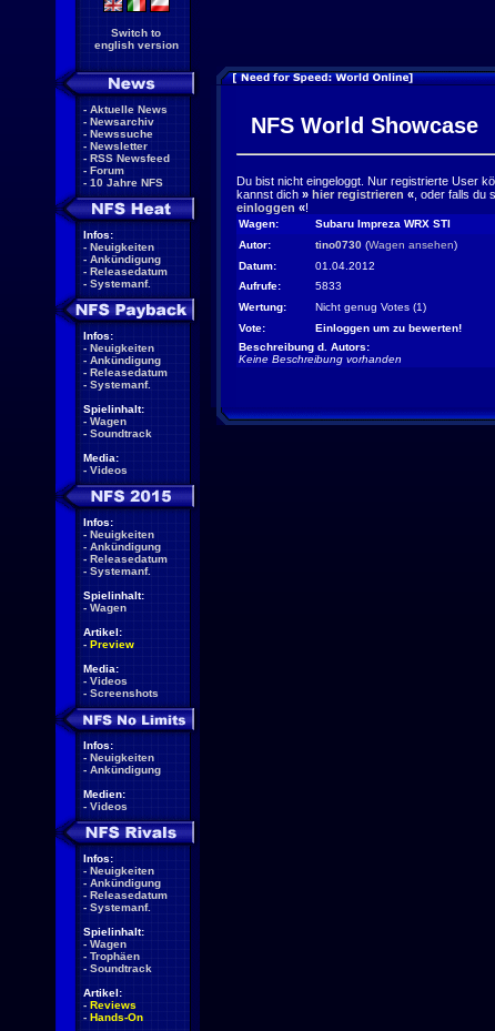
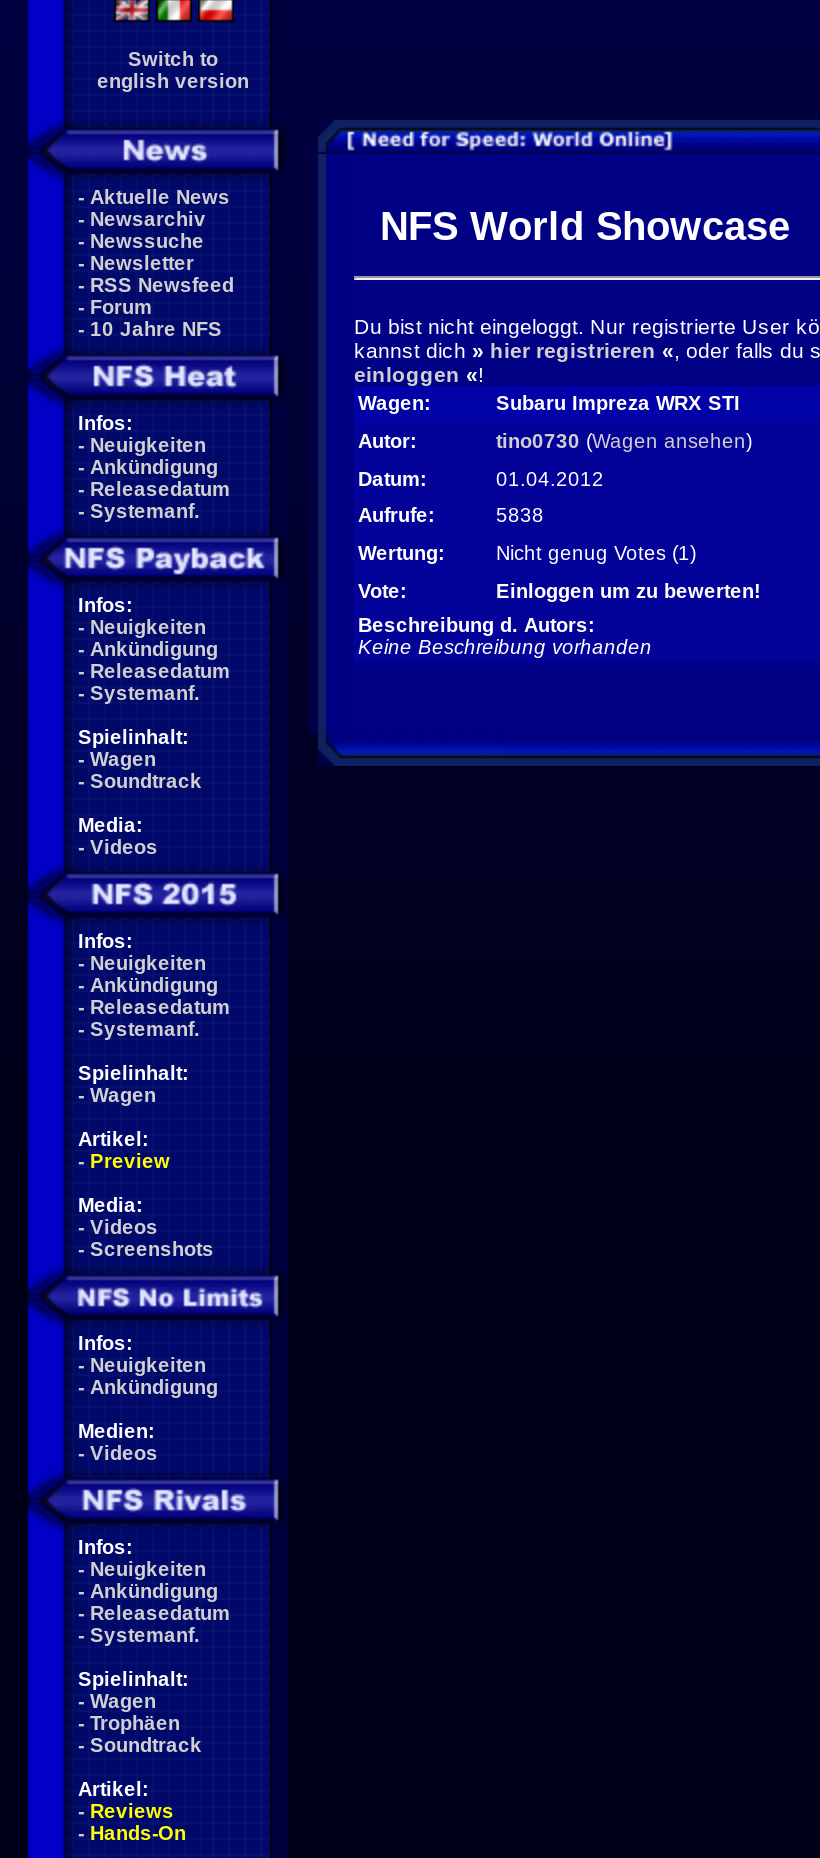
- 5833
+ 5838
